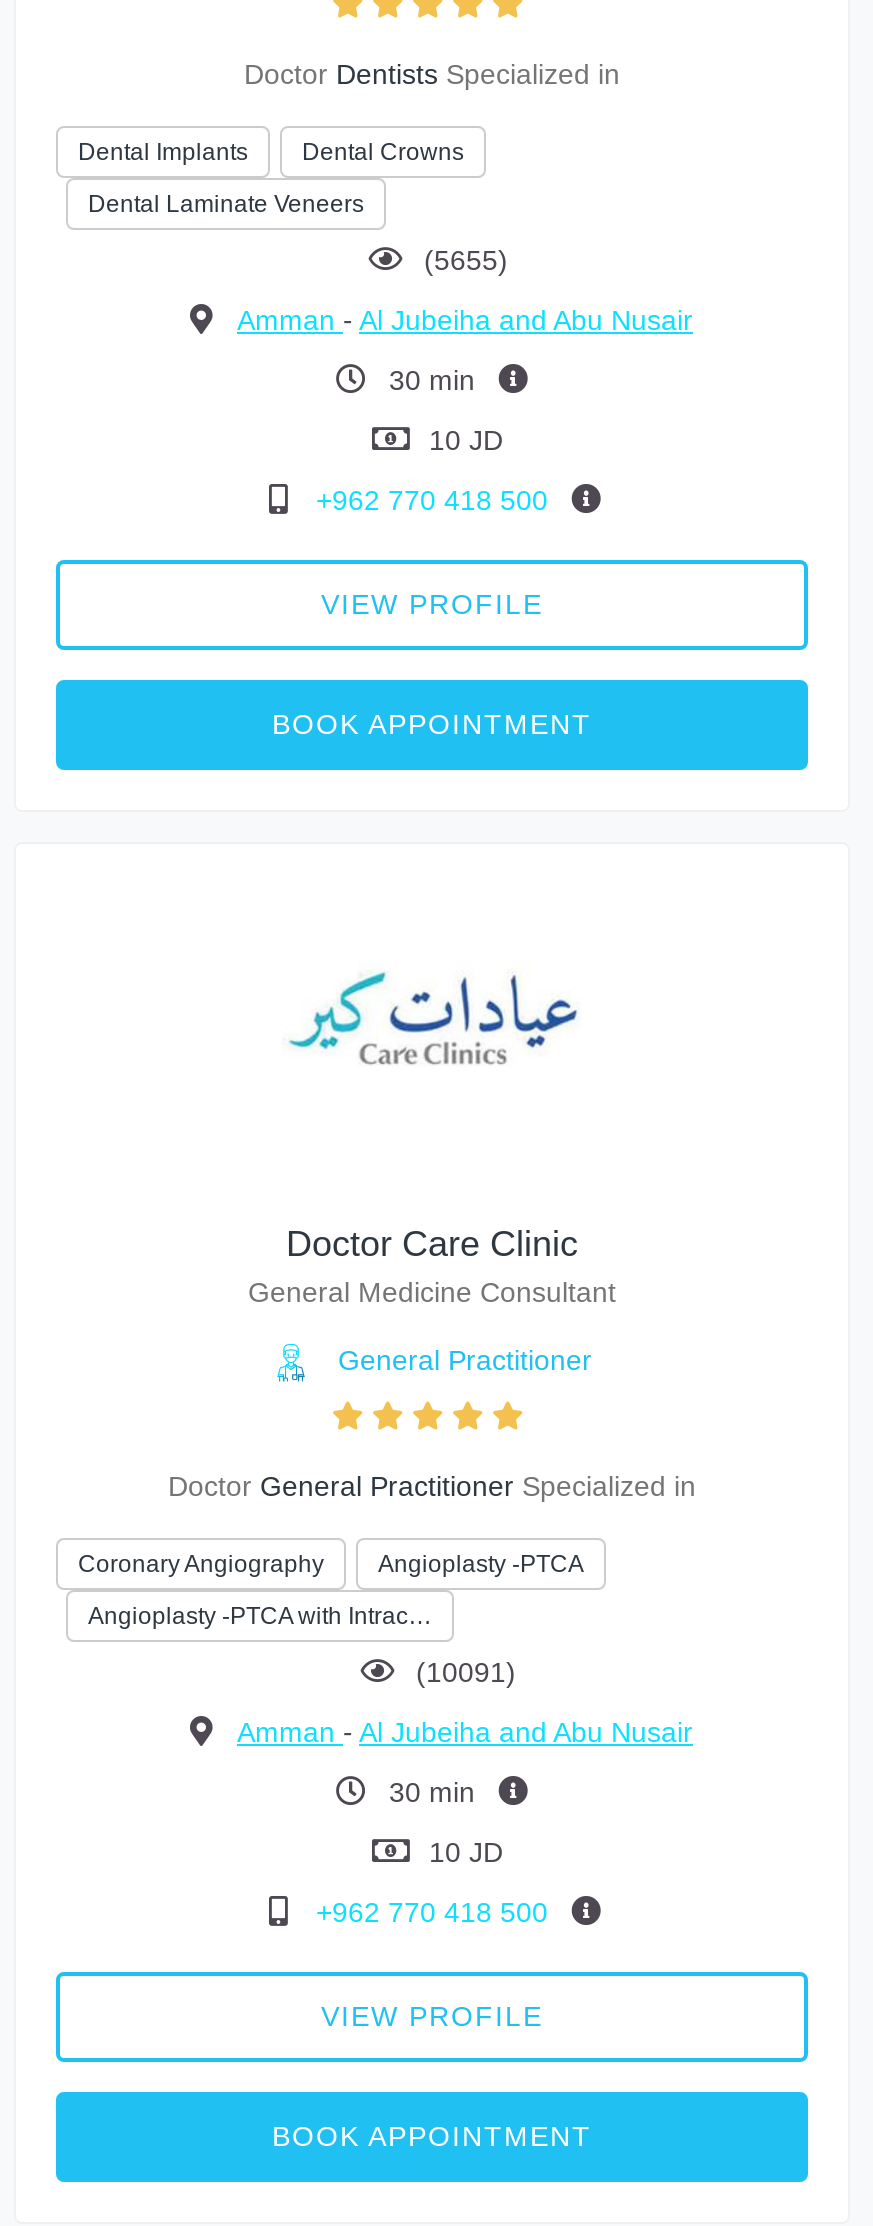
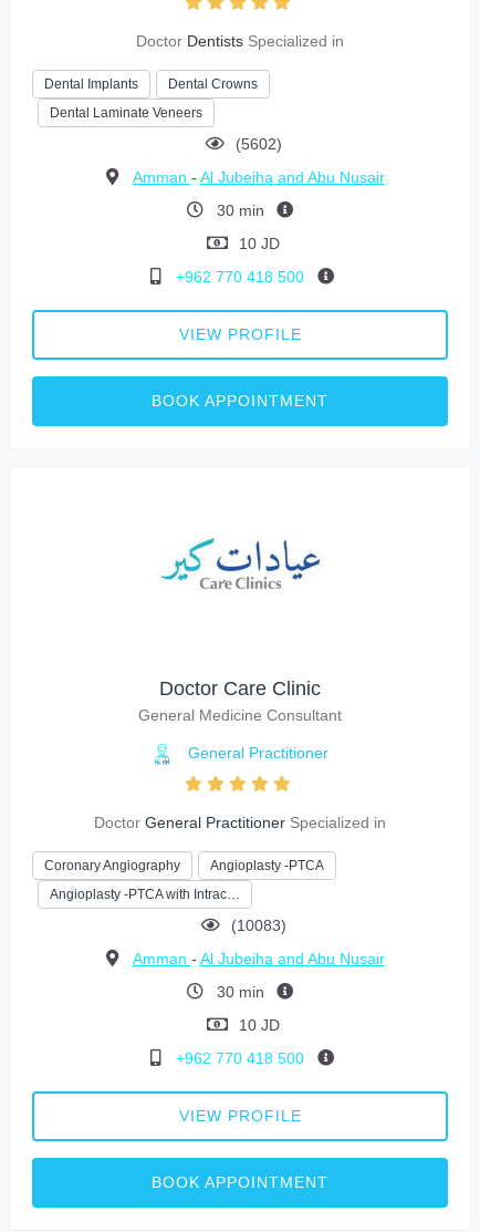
- (5655)
+ (5602)

- (10091)
+ (10083)
